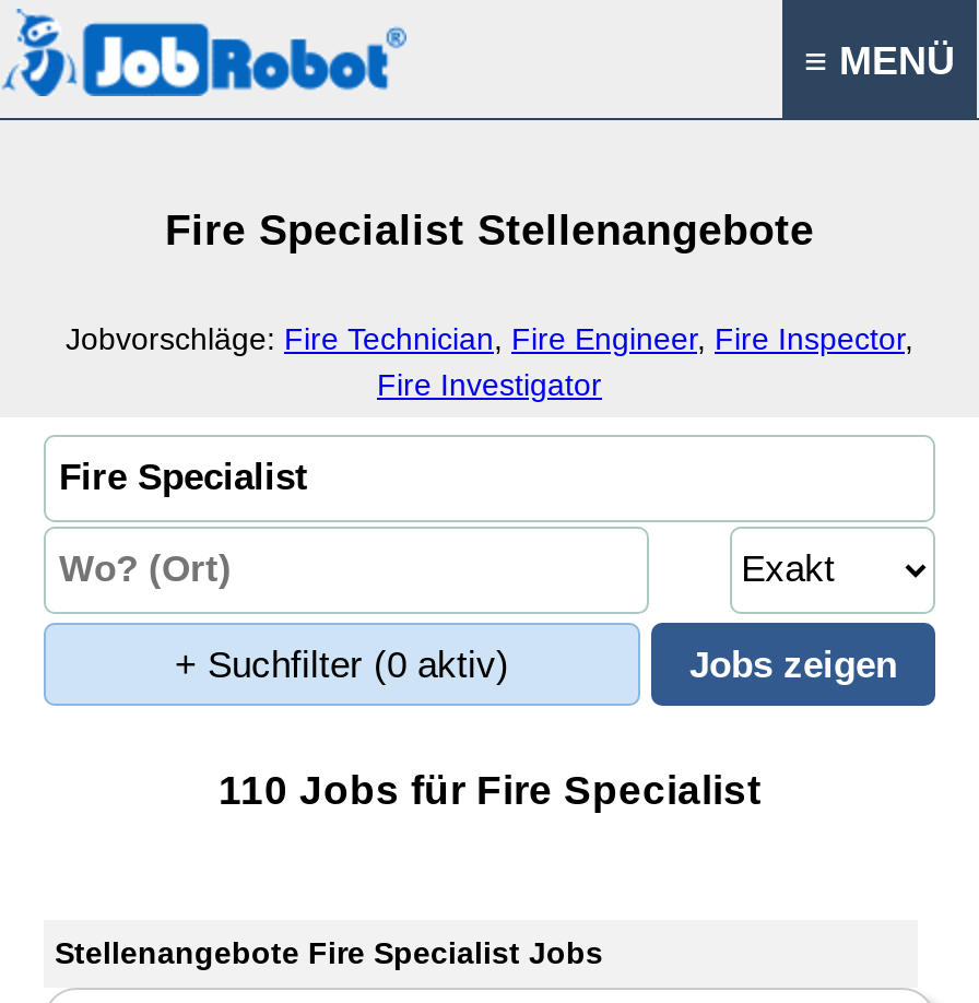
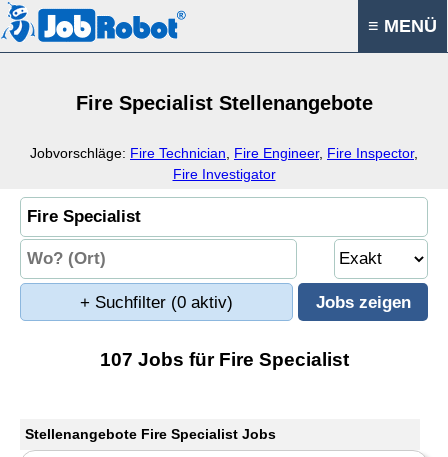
- 110 Jobs für Fire Specialist
+ 107 Jobs für Fire Specialist
